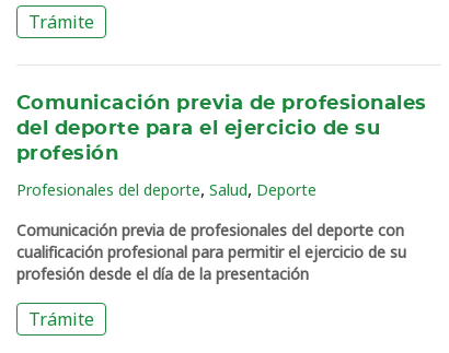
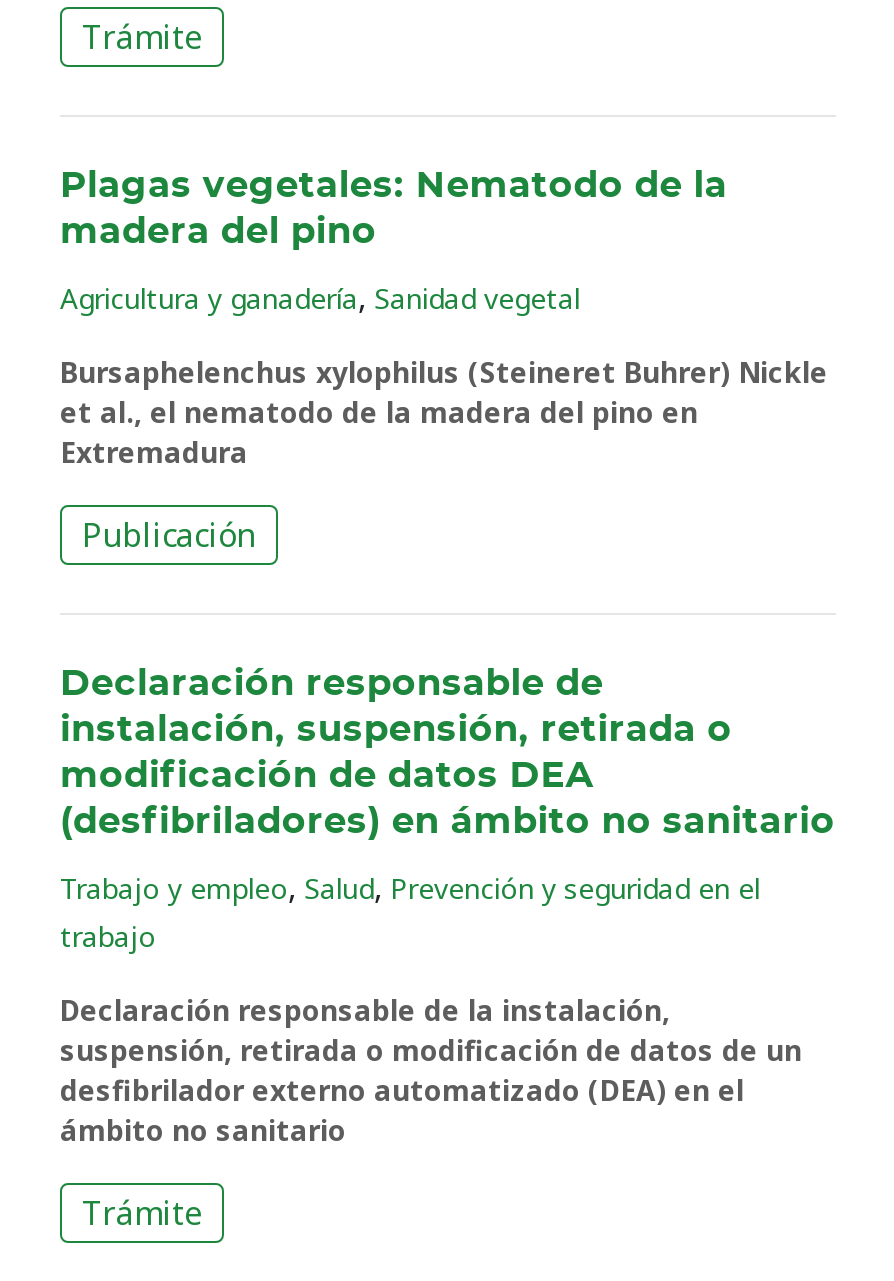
- Comunicación previa de profesionales
- del deporte para el ejercicio de su
- profesión
- Profesionales del deporte, Salud, Deporte
- Comunicación previa de profesionales del deporte con
- cualificación profesional para permitir el ejercicio de su
- profesión desde el día de la presentación
+ Plagas vegetales: Nematodo de la
+ madera del pino
+ Agricultura y ganadería, Sanidad vegetal
+ Bursaphelenchus xylophilus (Steineret Buhrer) Nickle
+ et al., el nematodo de la madera del pino en
+ Extremadura
+ Publicación
+ Declaración responsable de
+ instalación, suspensión, retirada o
+ modificación de datos DEA
+ (desfibriladores) en ámbito no sanitario
+ Trabajo y empleo, Salud, Prevención y seguridad en el
+ trabajo
+ Declaración responsable de la instalación,
+ suspensión, retirada o modificación de datos de un
+ desfibrilador externo automatizado (DEA) en el
+ ámbito no sanitario
